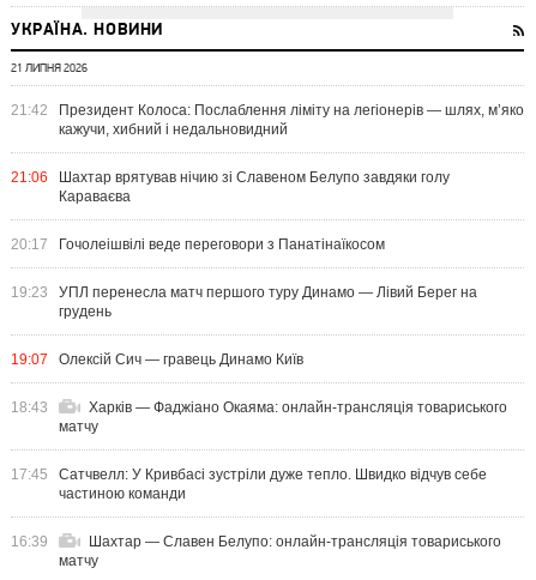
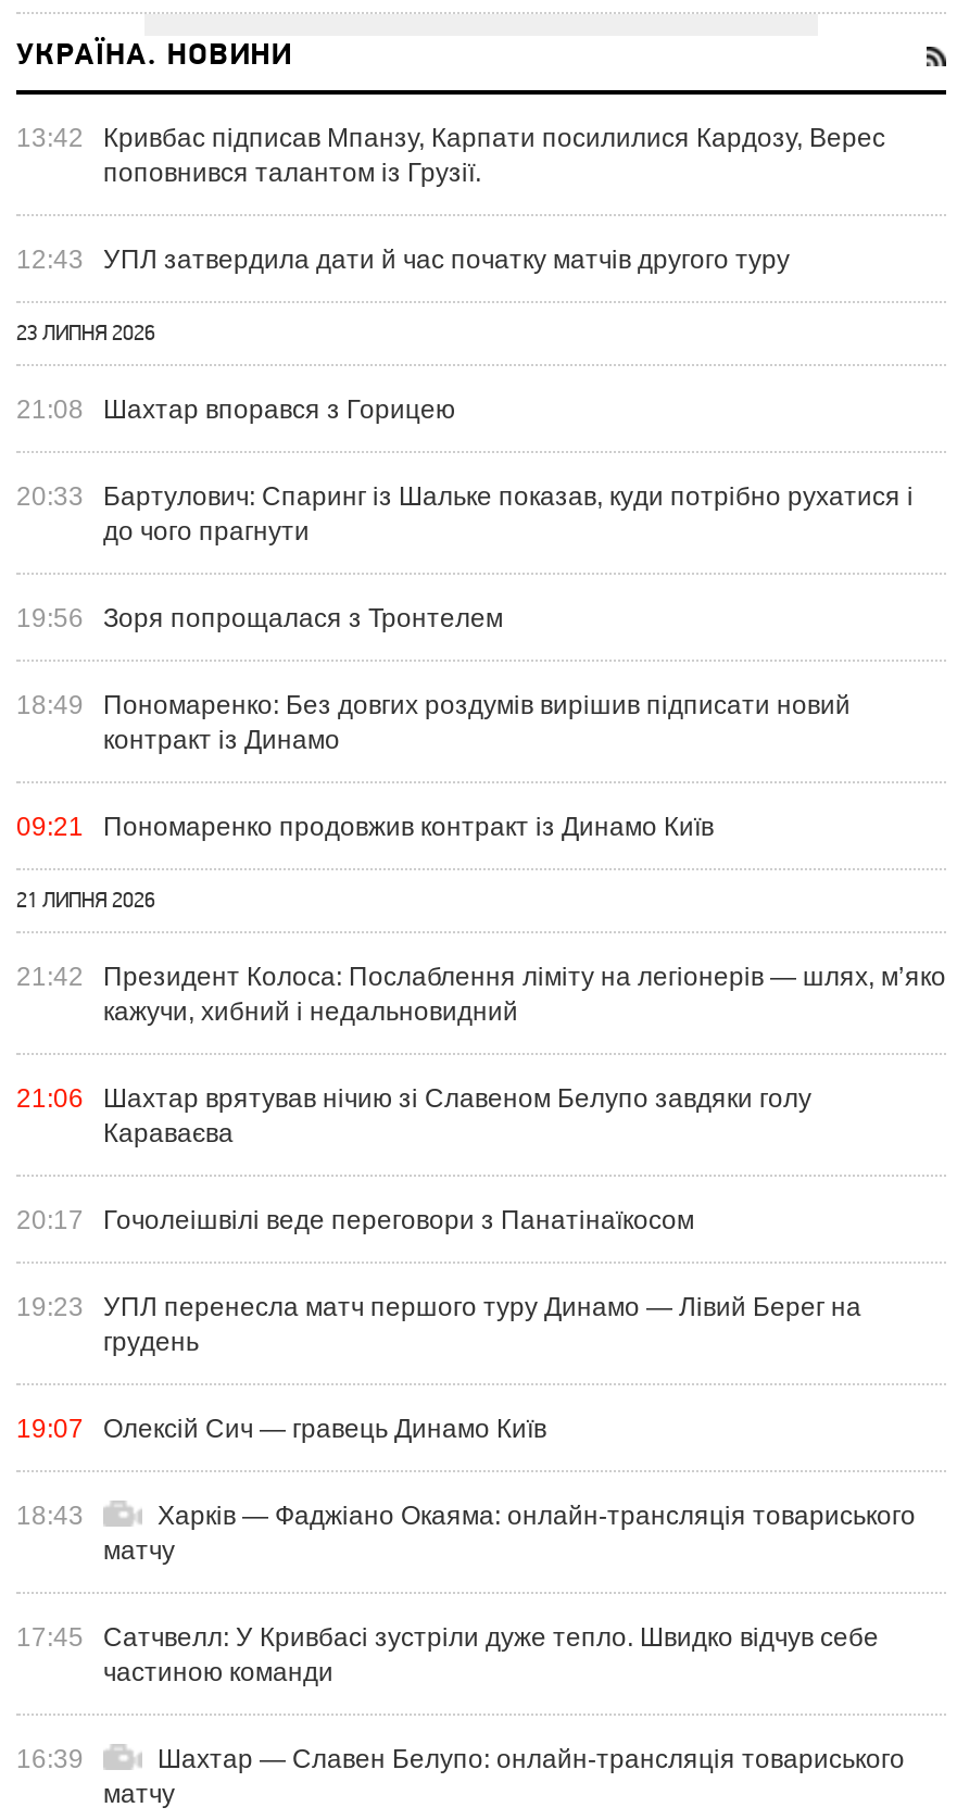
+ 13:42
+ Кривбас підписав Мпанзу, Карпати посилилися Кардозу, Верес
+ поповнився талантом із Грузії.
+ 12:43
+ УПЛ затвердила дати й час початку матчів другого туру
+ 23 ЛИПНЯ 2026
+ 21:08
+ Шахтар впорався з Горицею
+ 20:33
+ Бартулович: Спаринг із Шальке показав, куди потрібно рухатися і
+ до чого прагнути
+ 19:56
+ Зоря попрощалася з Тронтелем
+ 18:49
+ Пономаренко: Без довгих роздумів вирішив підписати новий
+ контракт із Динамо
+ 09:21
+ Пономаренко продовжив контракт із Динамо Київ
